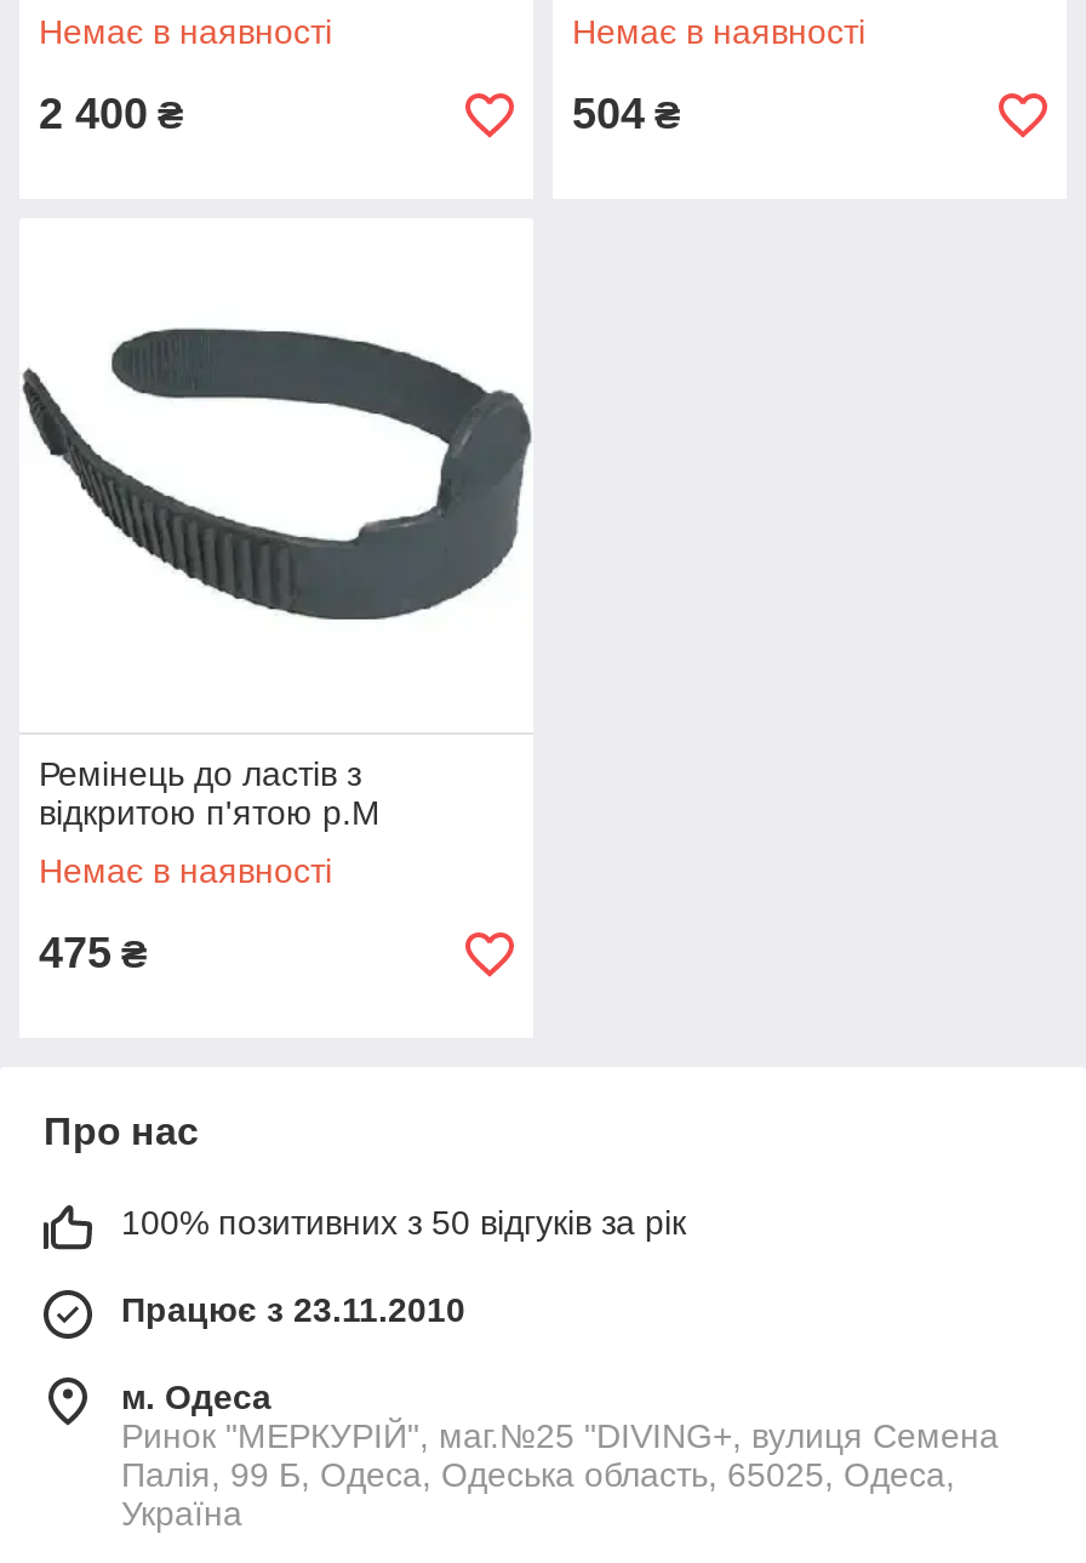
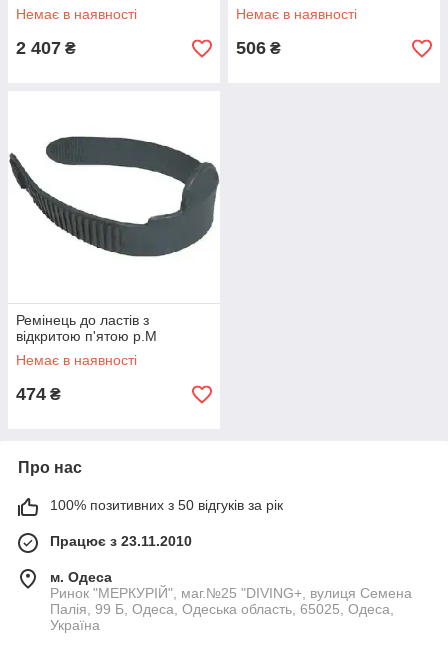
- 2 400 ₴
+ 2 407 ₴

- 504 ₴
+ 506 ₴

- 475 ₴
+ 474 ₴
